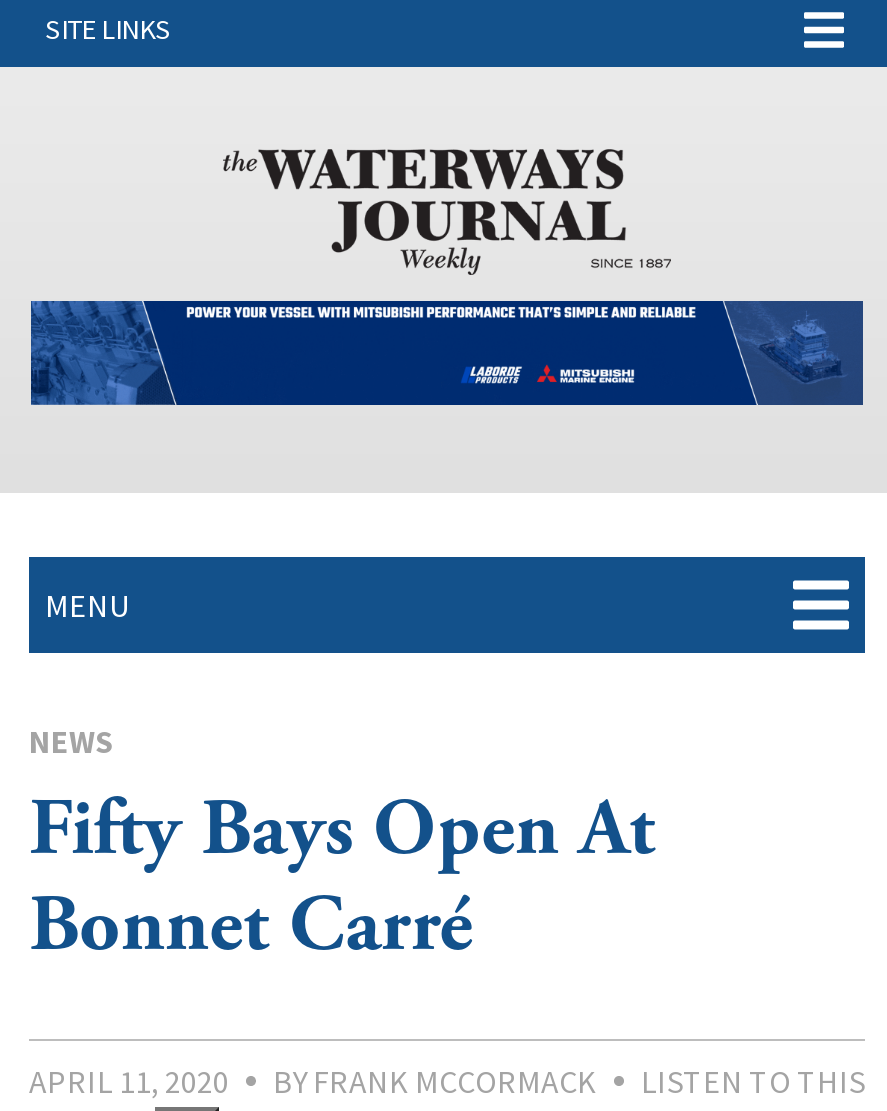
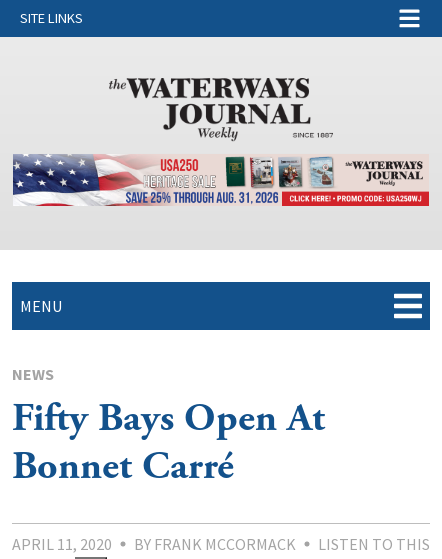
- [image]
+ [image]
